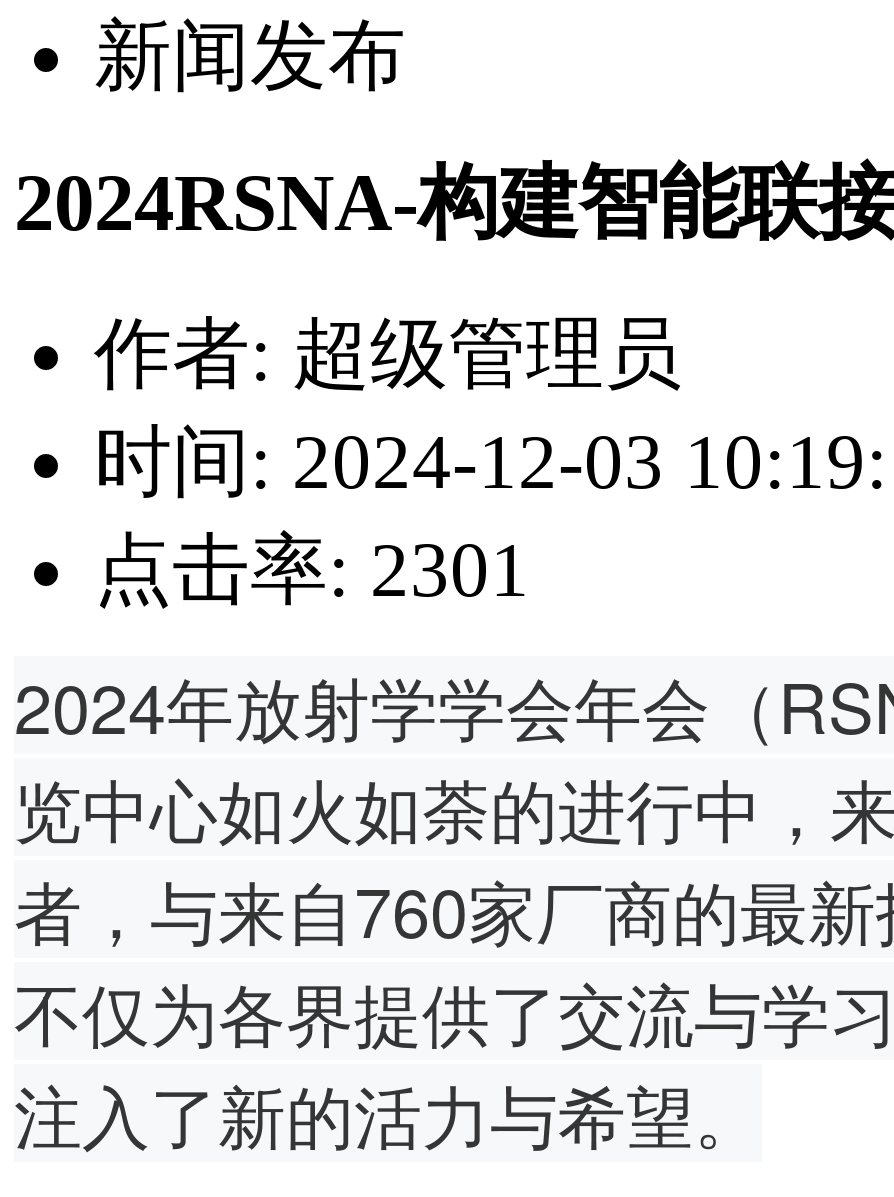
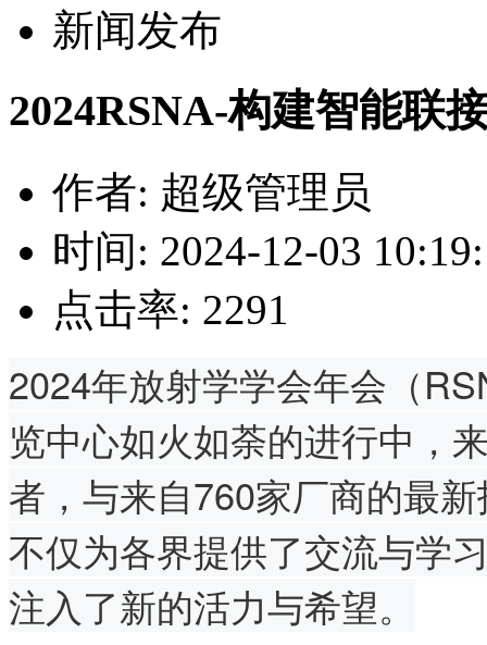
- 点击率: 2301
+ 点击率: 2291
